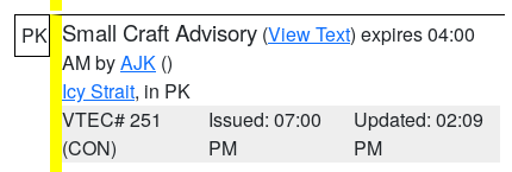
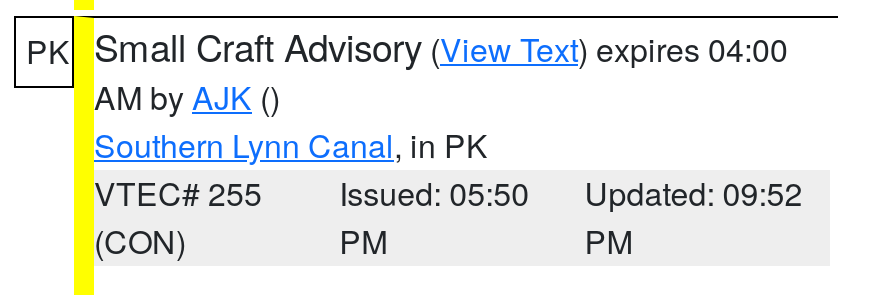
- Icy Strait, in PK
- VTEC# 251
+ Southern Lynn Canal, in PK
+ VTEC# 255

- Issued: 07:00
+ Issued: 05:50

- Updated: 02:09
+ Updated: 09:52
